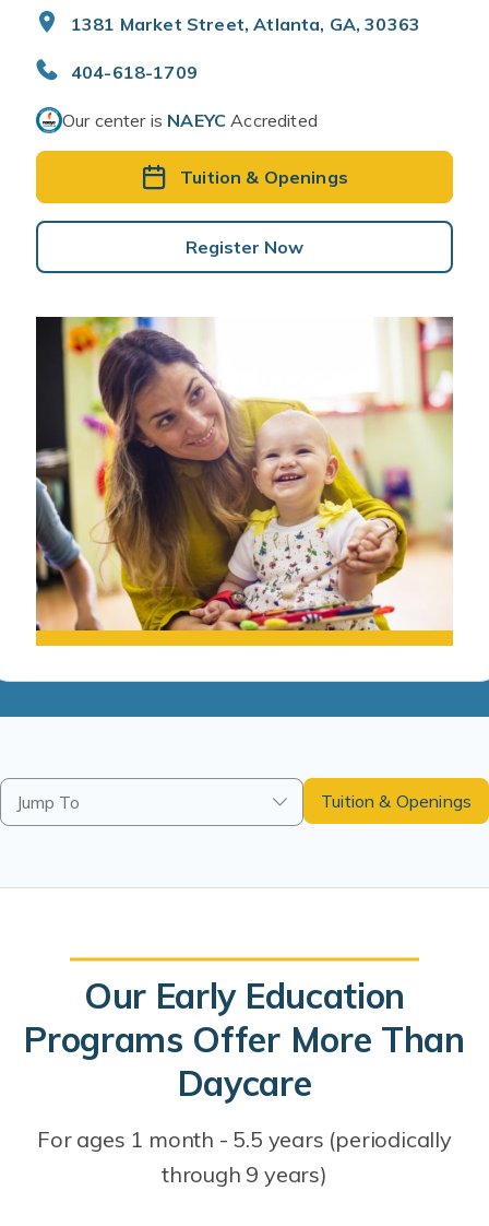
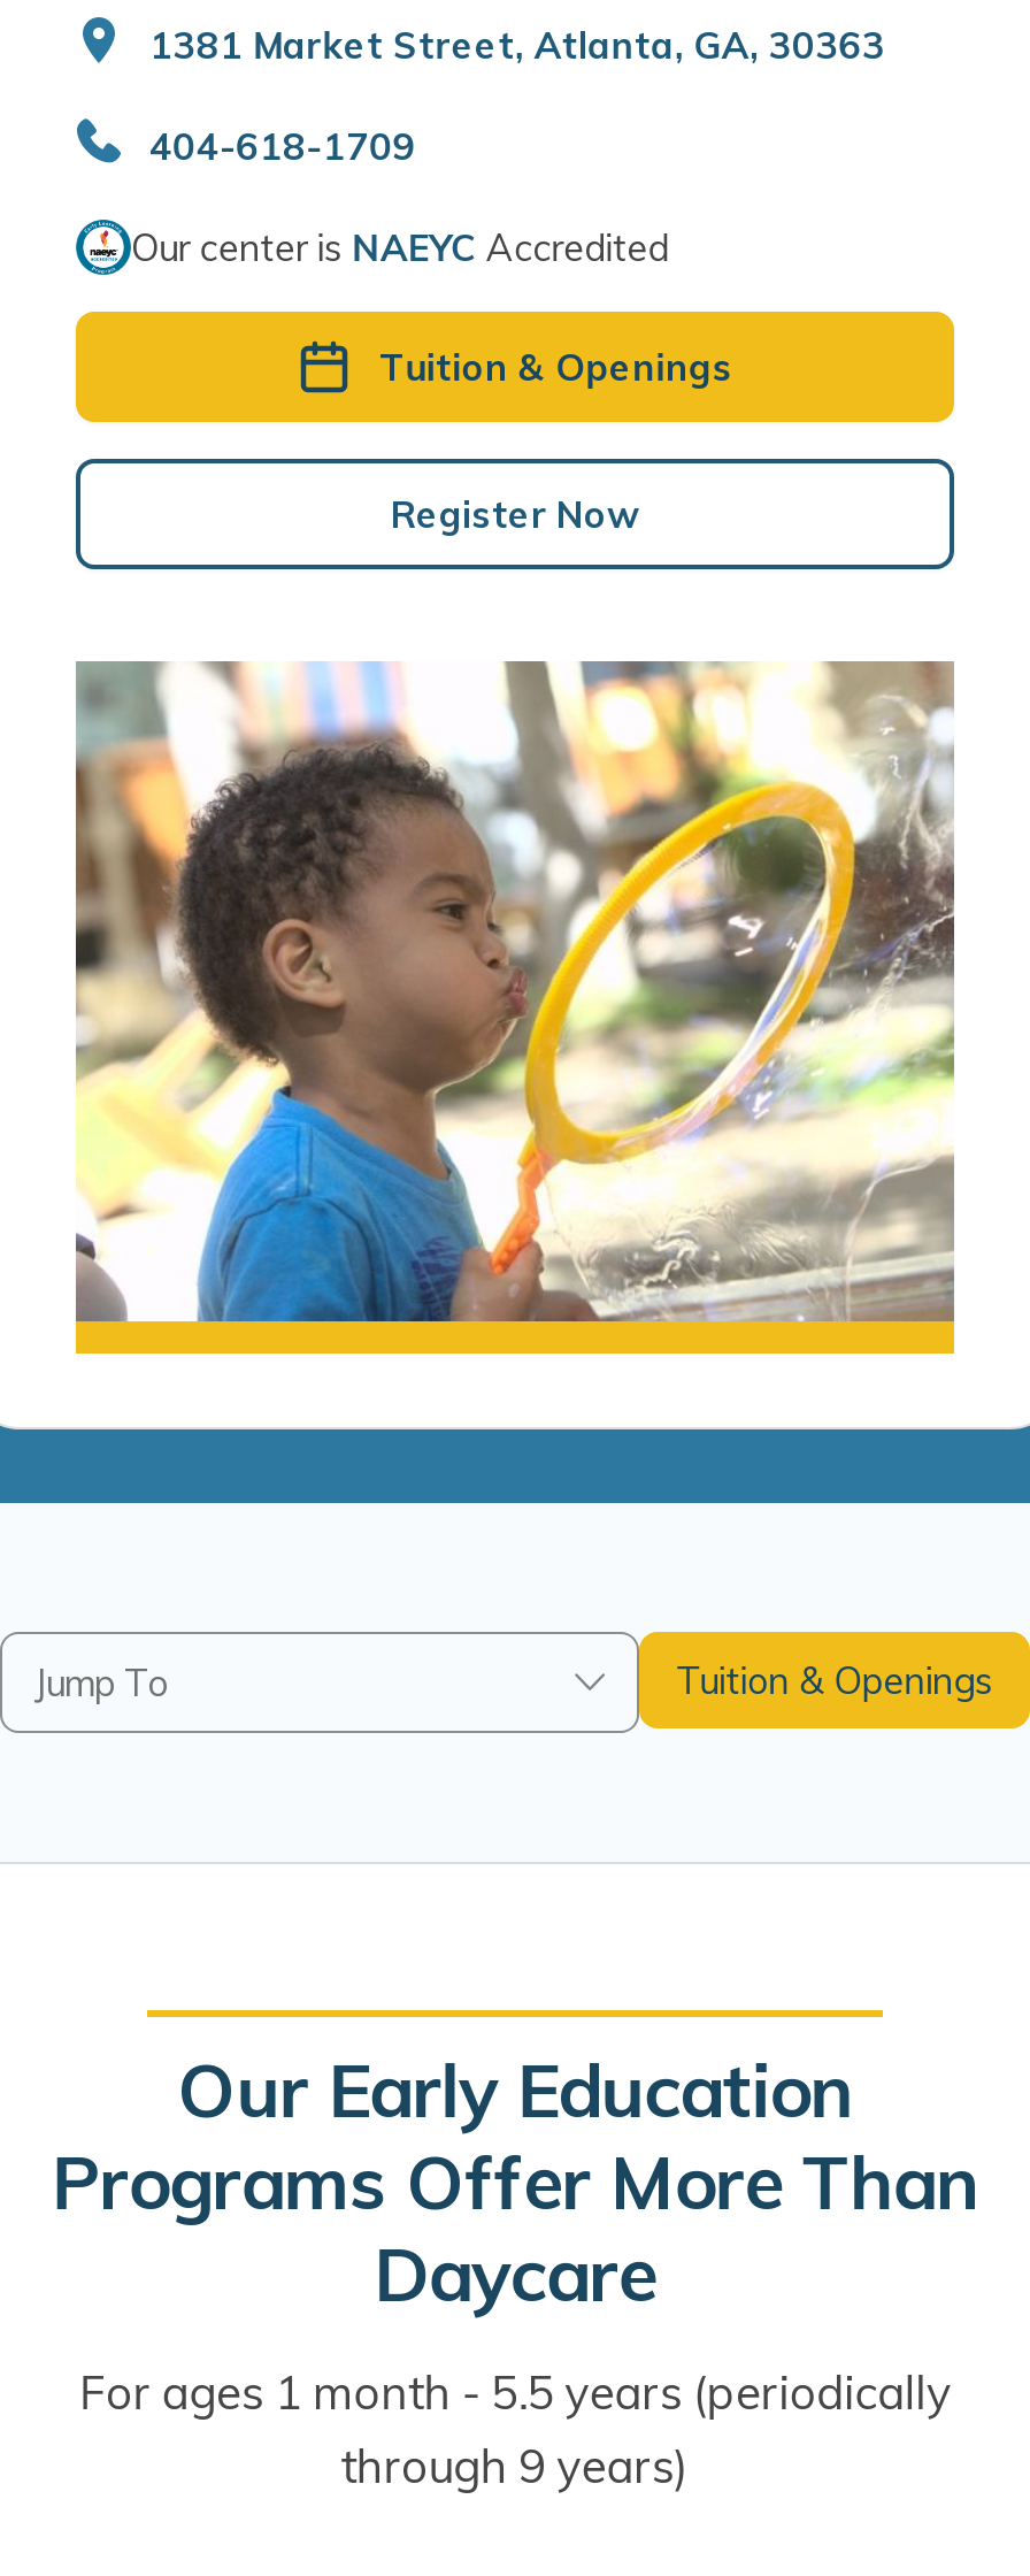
- [image]
+ [image]
